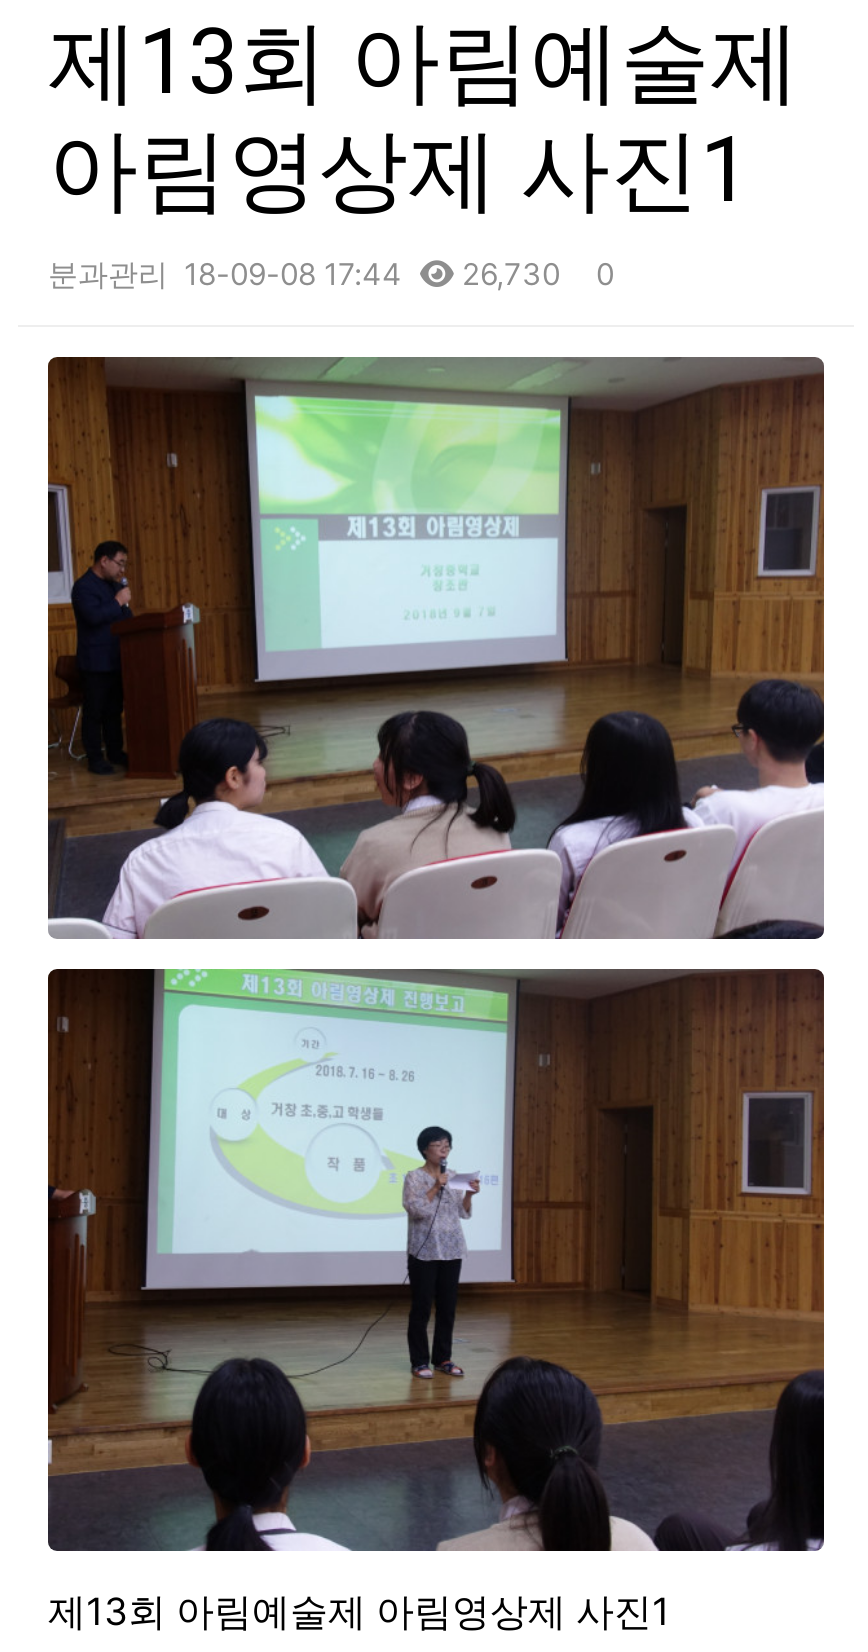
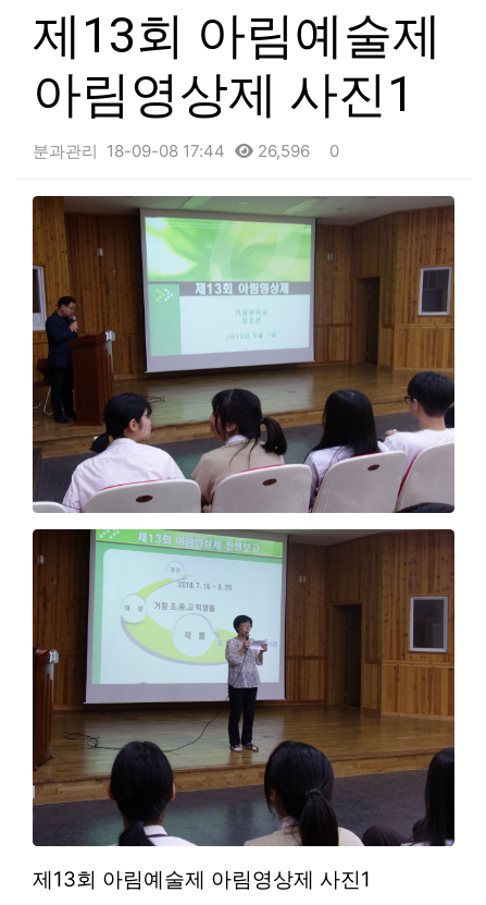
- 분과관리 18-09-08 17:44 26,730 0
+ 분과관리 18-09-08 17:44 26,596 0
